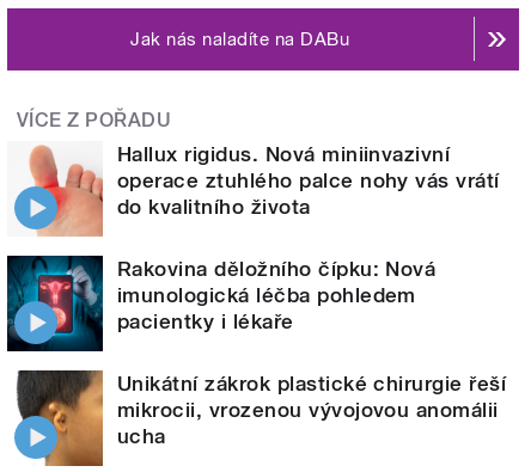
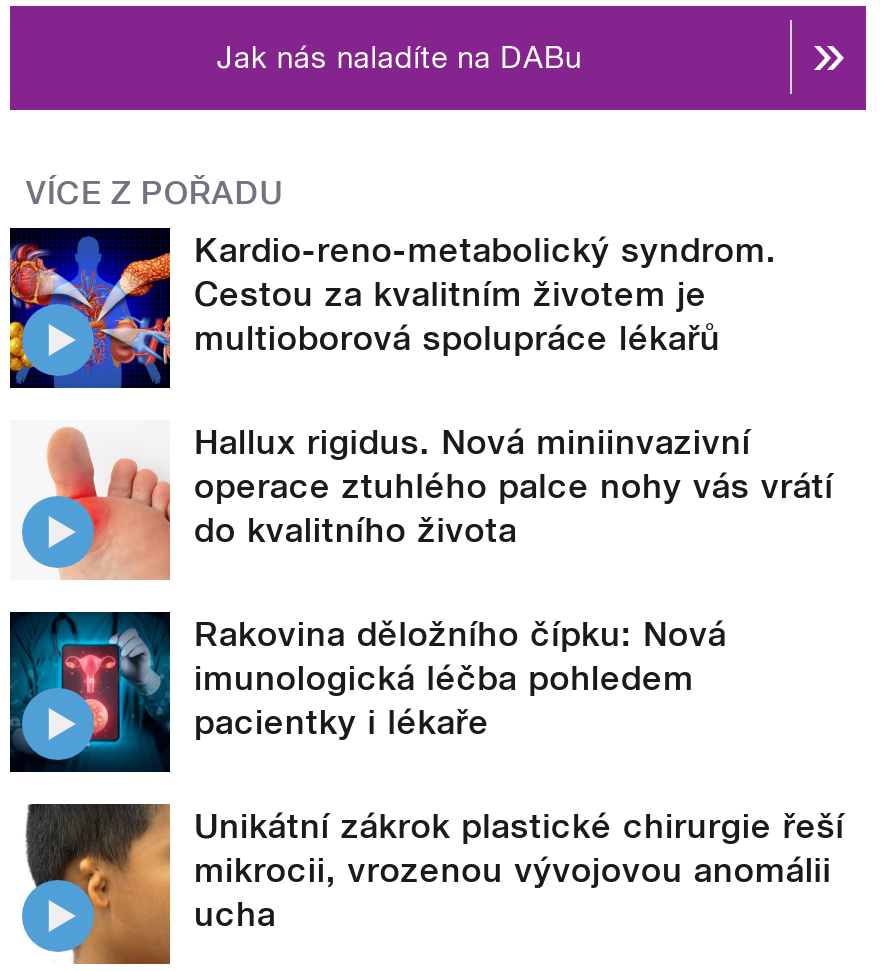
+ [image]
+ Kardio-reno-metabolický syndrom.
+ Cestou za kvalitním životem je
+ multioborová spolupráce lékařů
